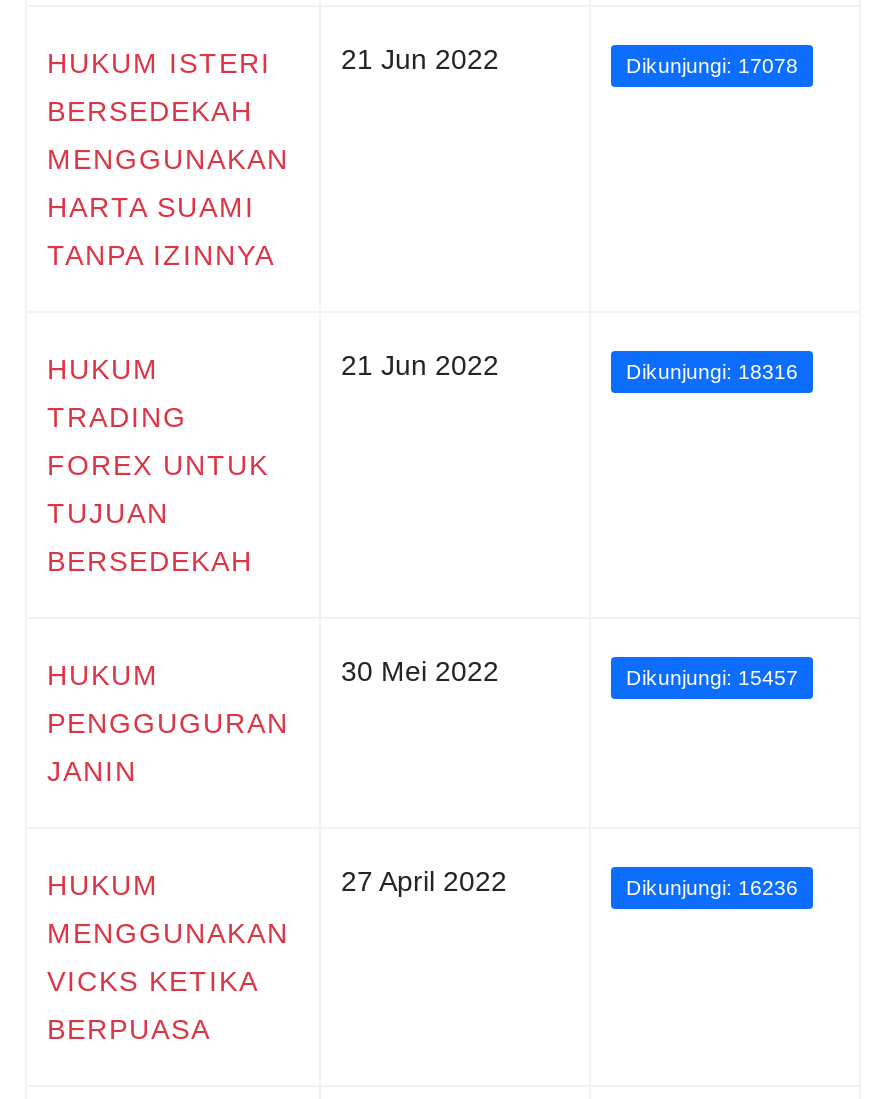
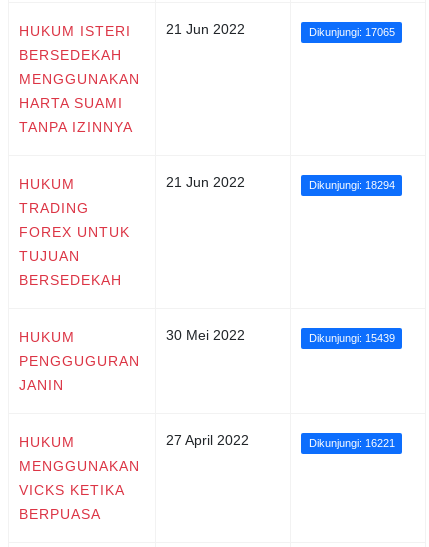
- Dikunjungi: 17078
+ Dikunjungi: 17065

- Dikunjungi: 18316
+ Dikunjungi: 18294

- Dikunjungi: 15457
+ Dikunjungi: 15439

- Dikunjungi: 16236
+ Dikunjungi: 16221
